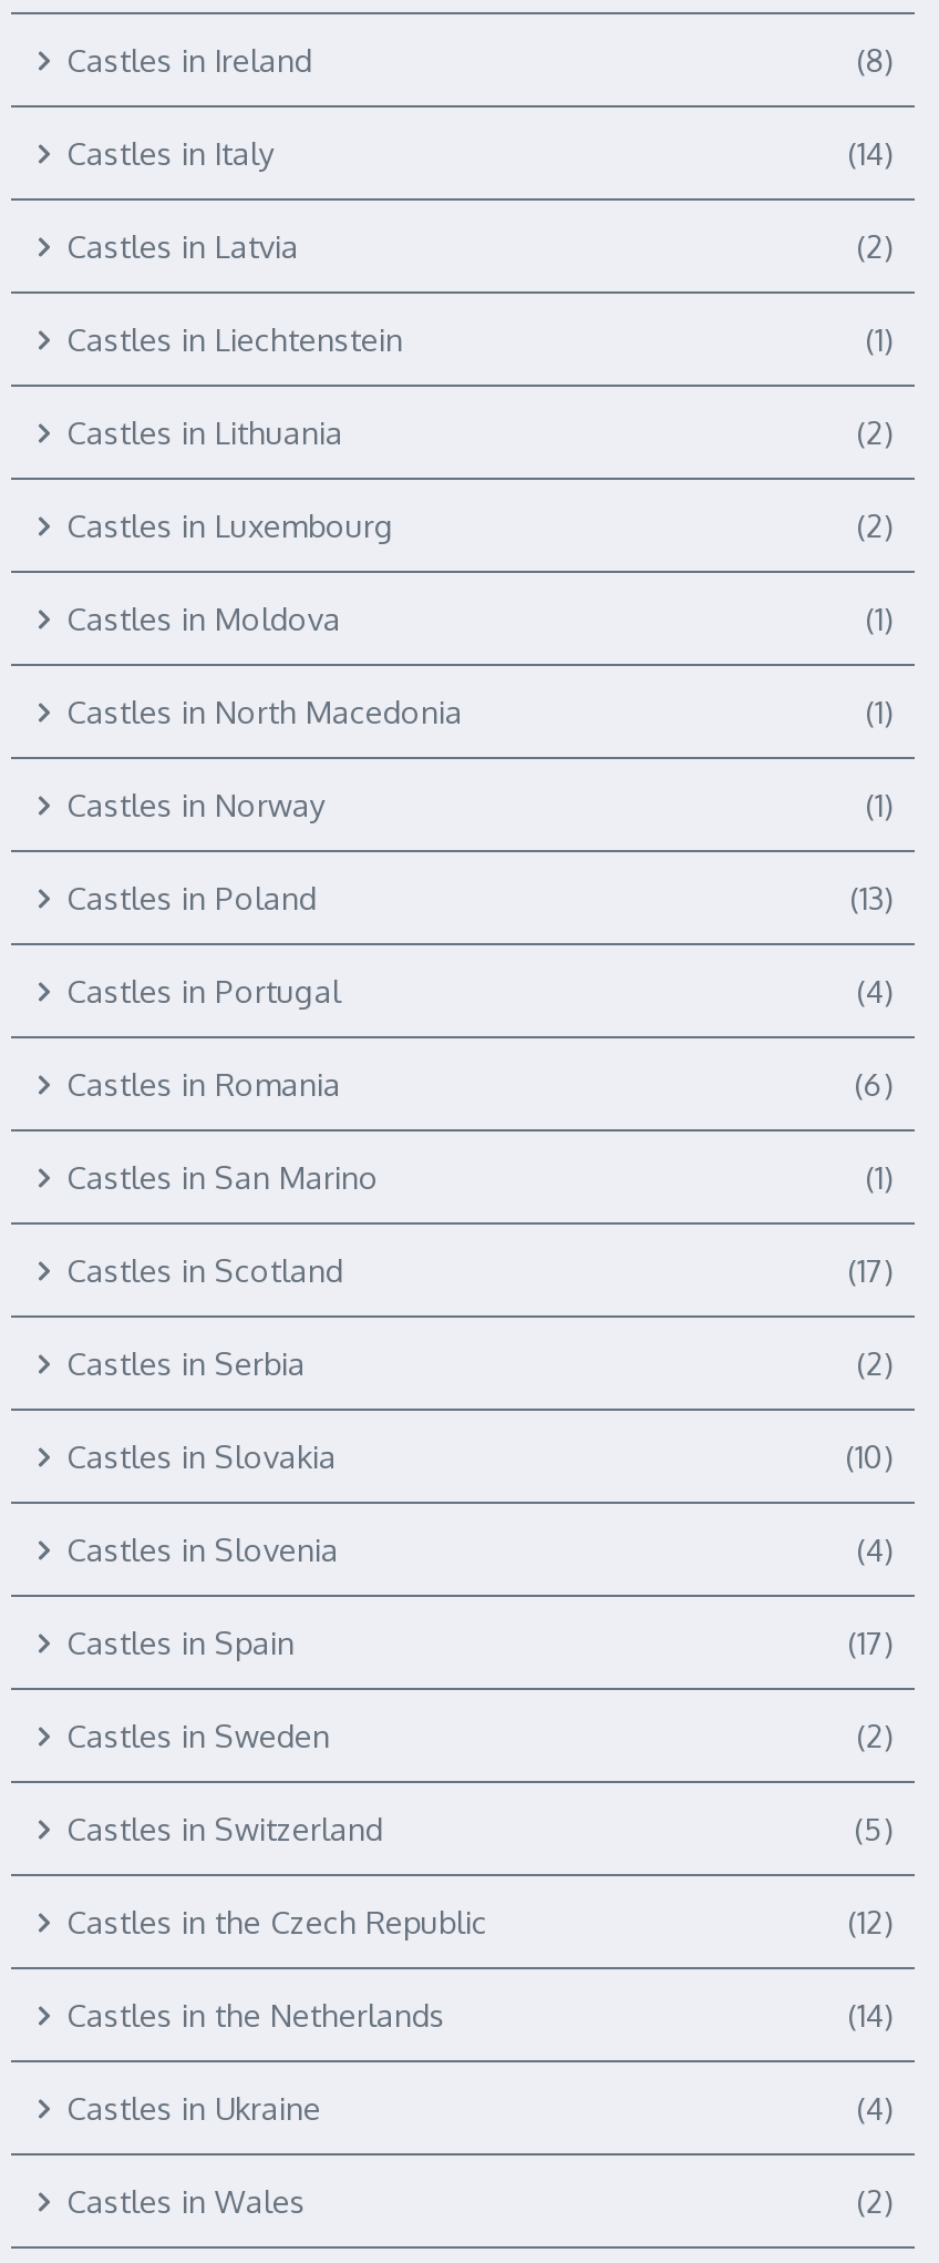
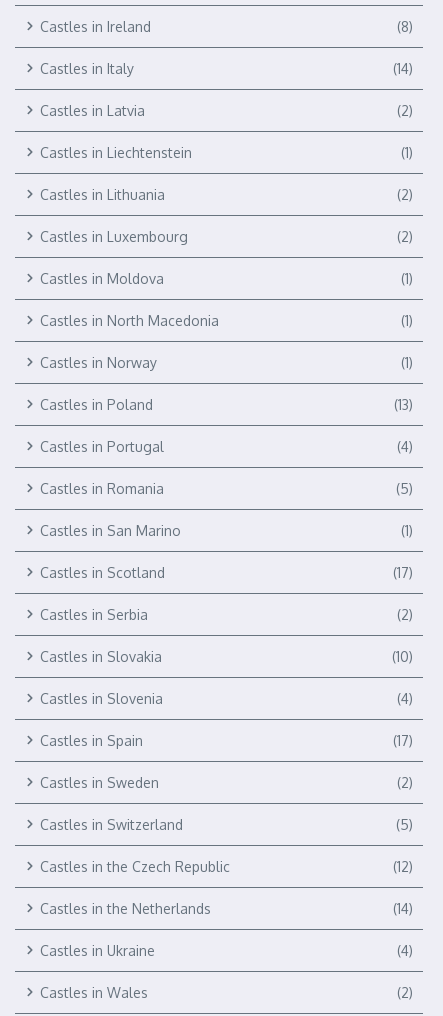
- (6)
+ (5)
